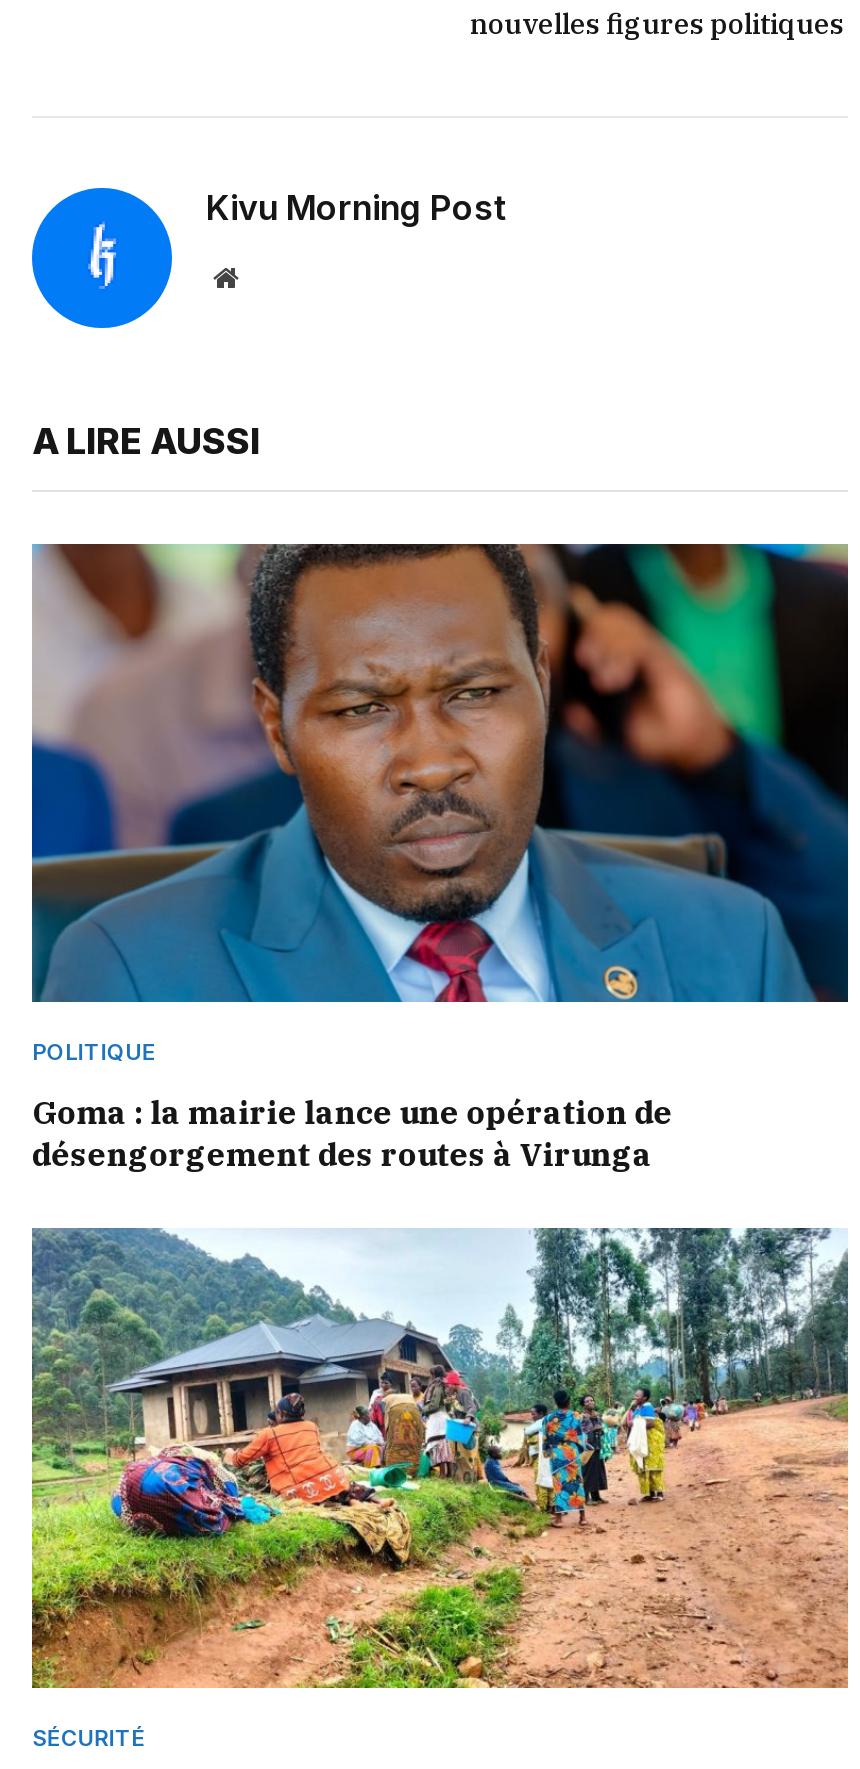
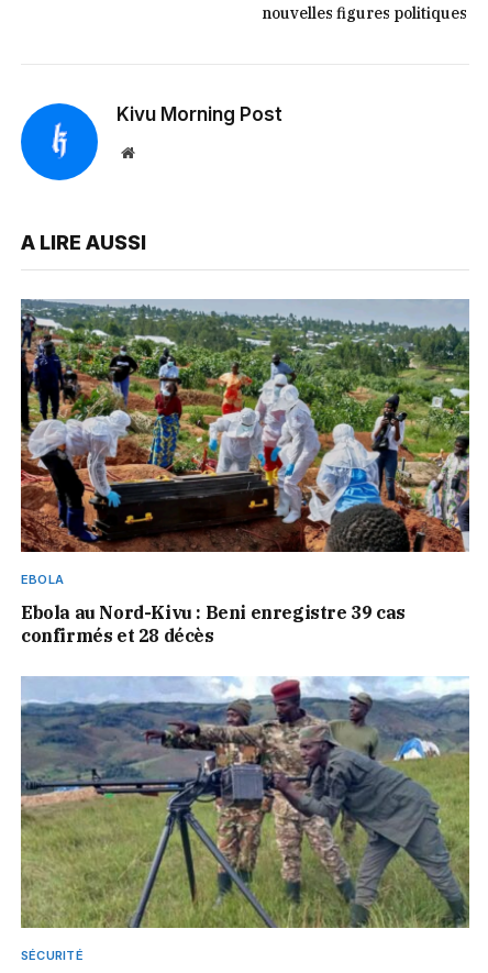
- [image]
- POLITIQUE
+ [image]
+ EBOLA

- Goma : la mairie lance une opération de
- désengorgement des routes à Virunga
+ Ebola au Nord-Kivu : Beni enregistre 39 cas
+ confirmés et 28 décès

- [image]
+ [image]
